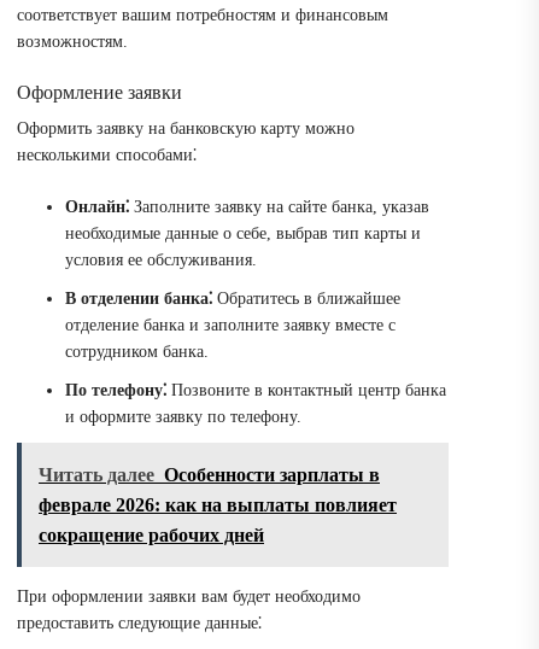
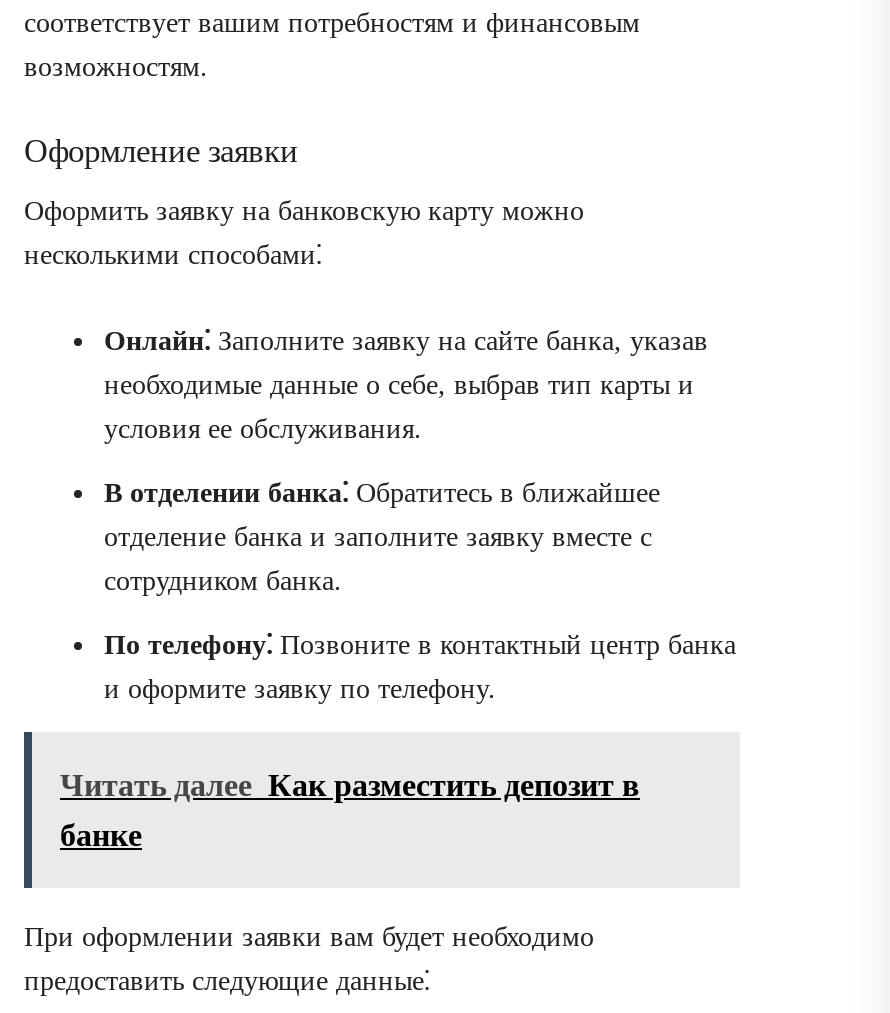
- Читать далее Особенности зарплаты в
- феврале 2026: как на выплаты повлияет
- сокращение рабочих дней
+ Читать далее Как разместить депозит в
+ банке
